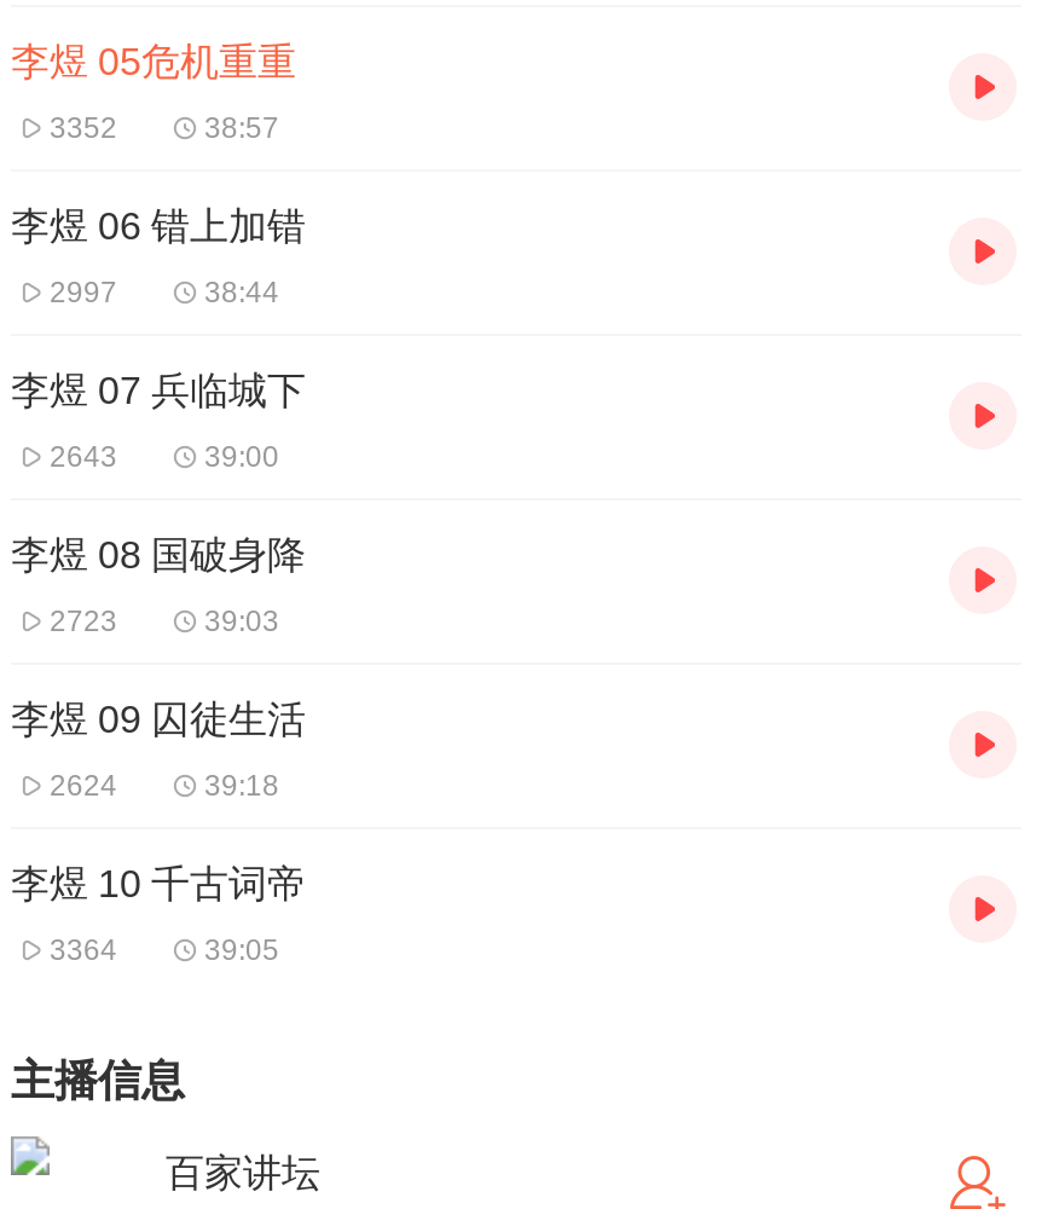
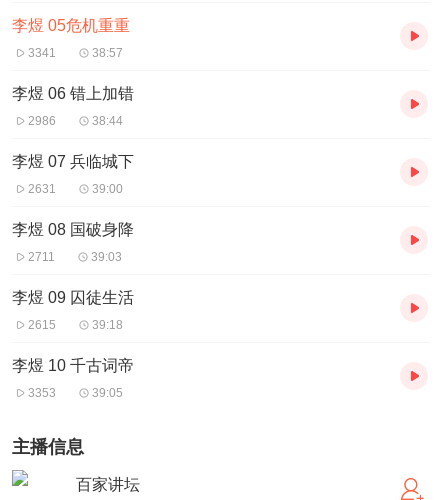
- 3352
+ 3341

- 2997
+ 2986

- 2643
+ 2631

- 2723
+ 2711

- 2624
+ 2615

- 3364
+ 3353
